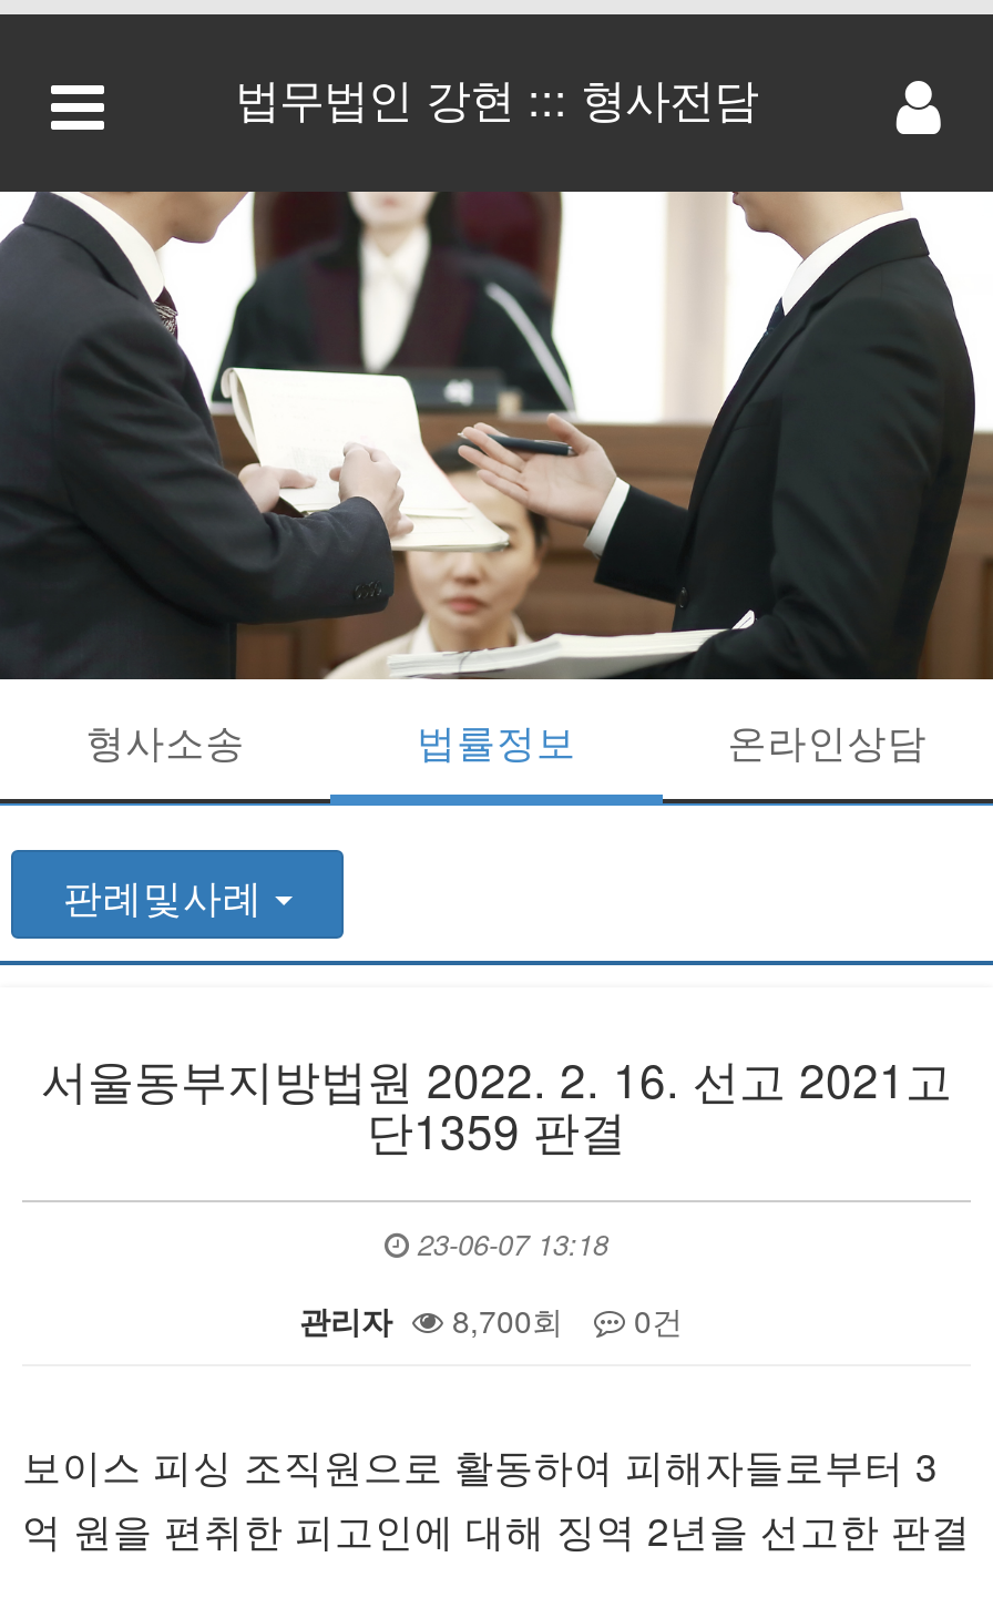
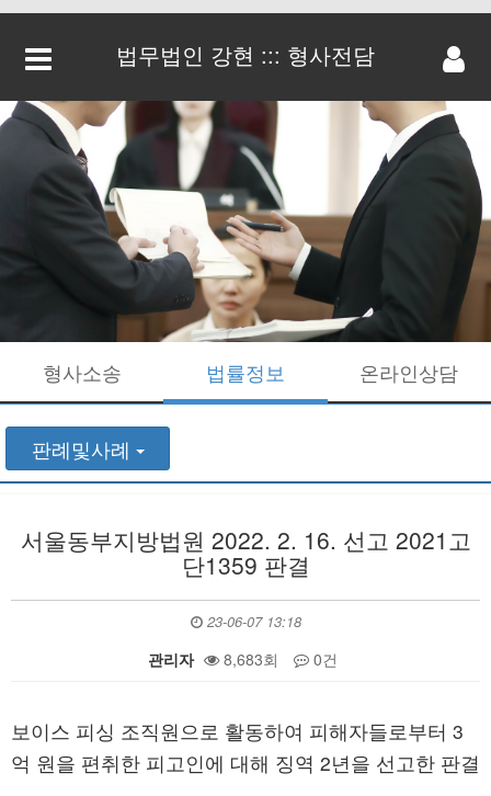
- 관리자 8,700회 0건
+ 관리자 8,683회 0건
